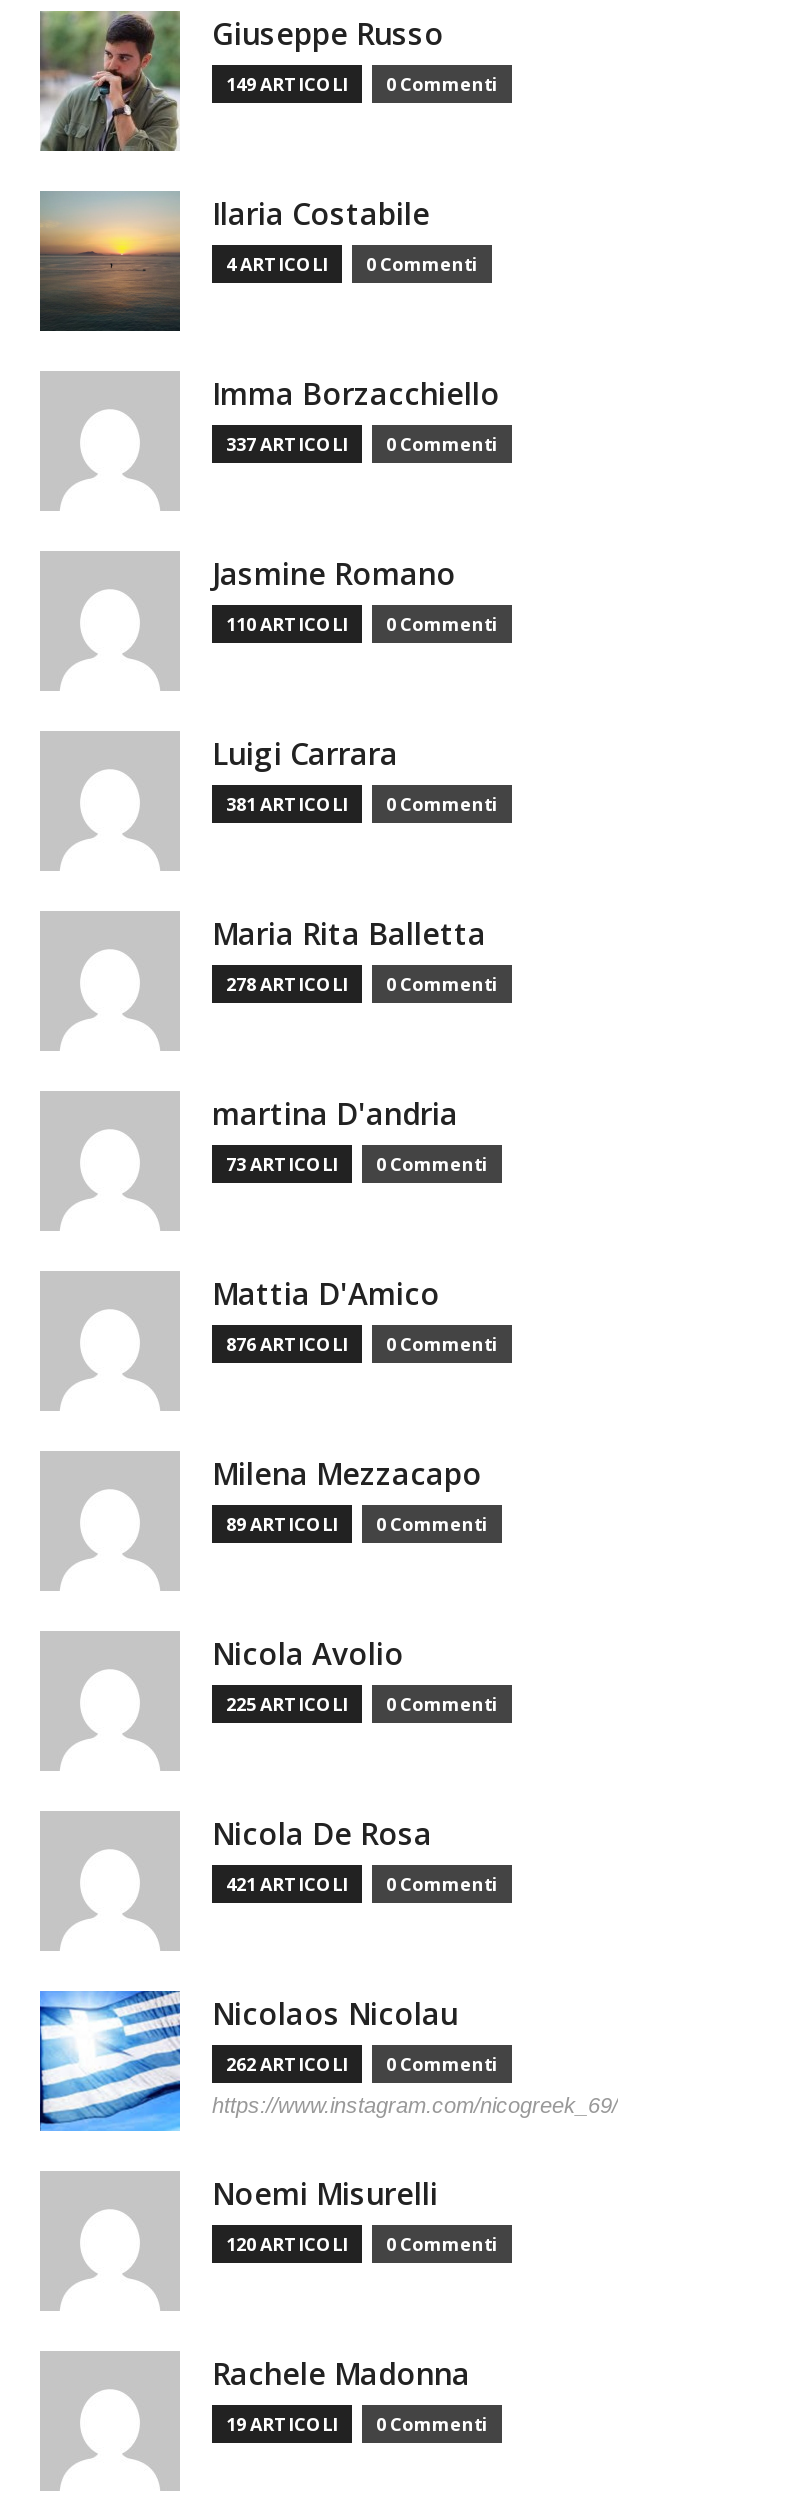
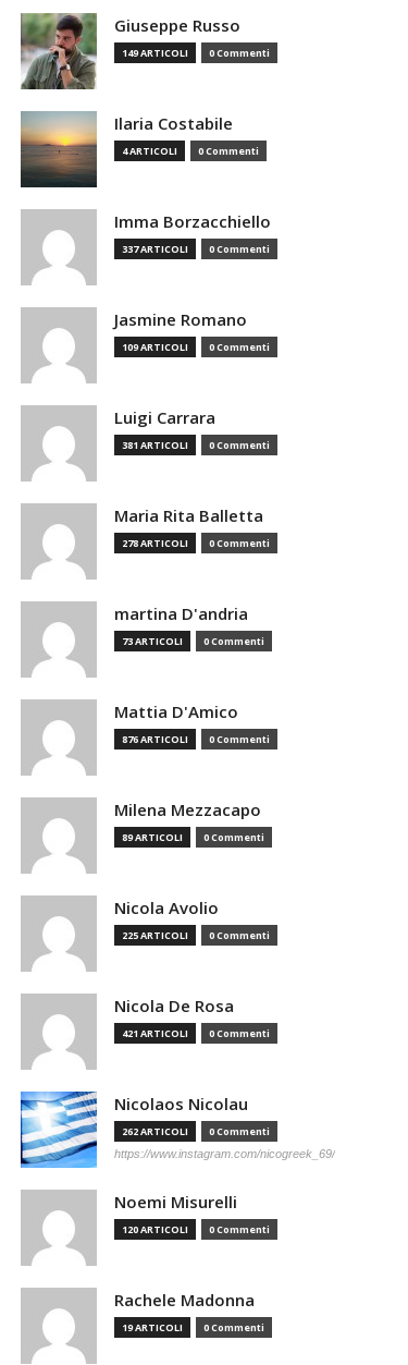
- 110 ARTICOLI 0 Commenti
+ 109 ARTICOLI 0 Commenti
